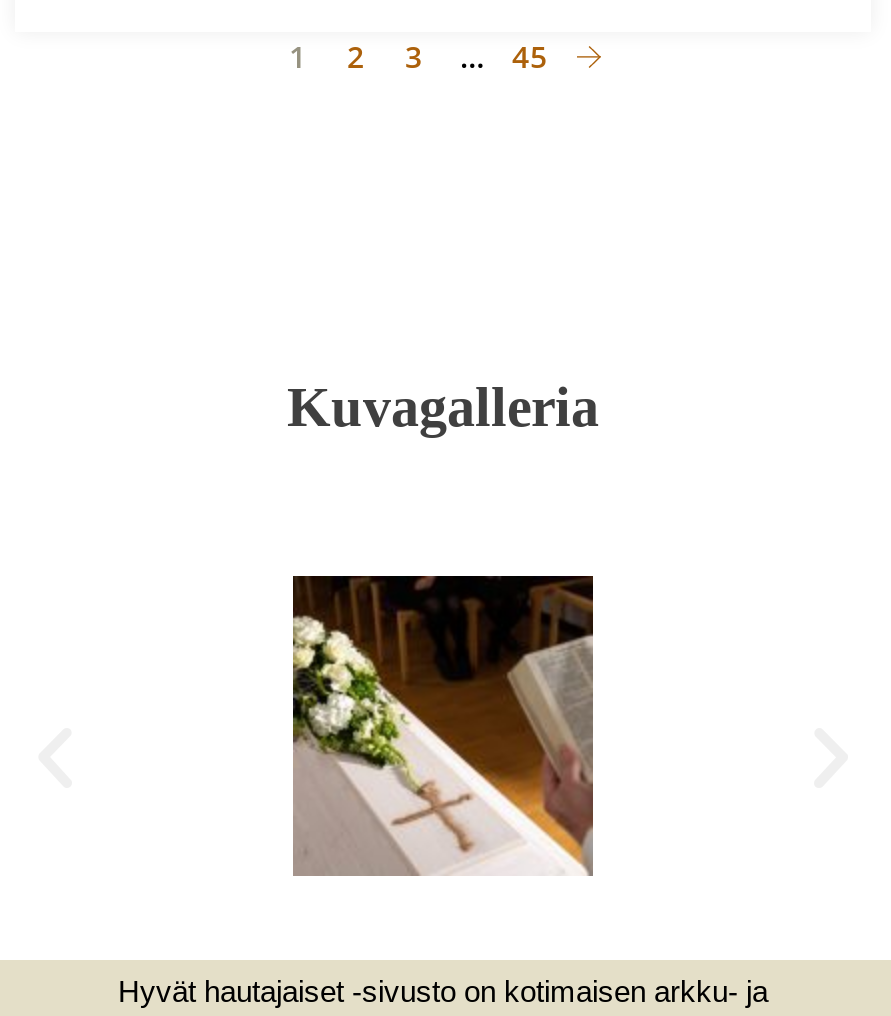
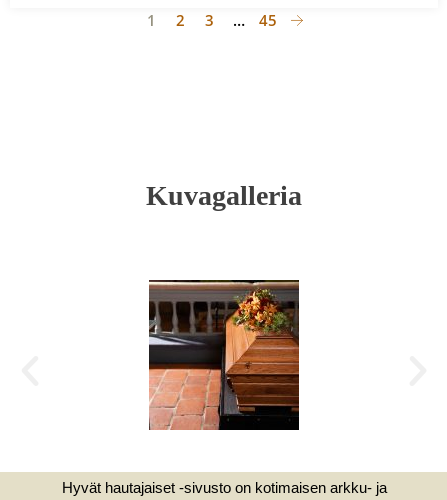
- [image]
+ [image]
